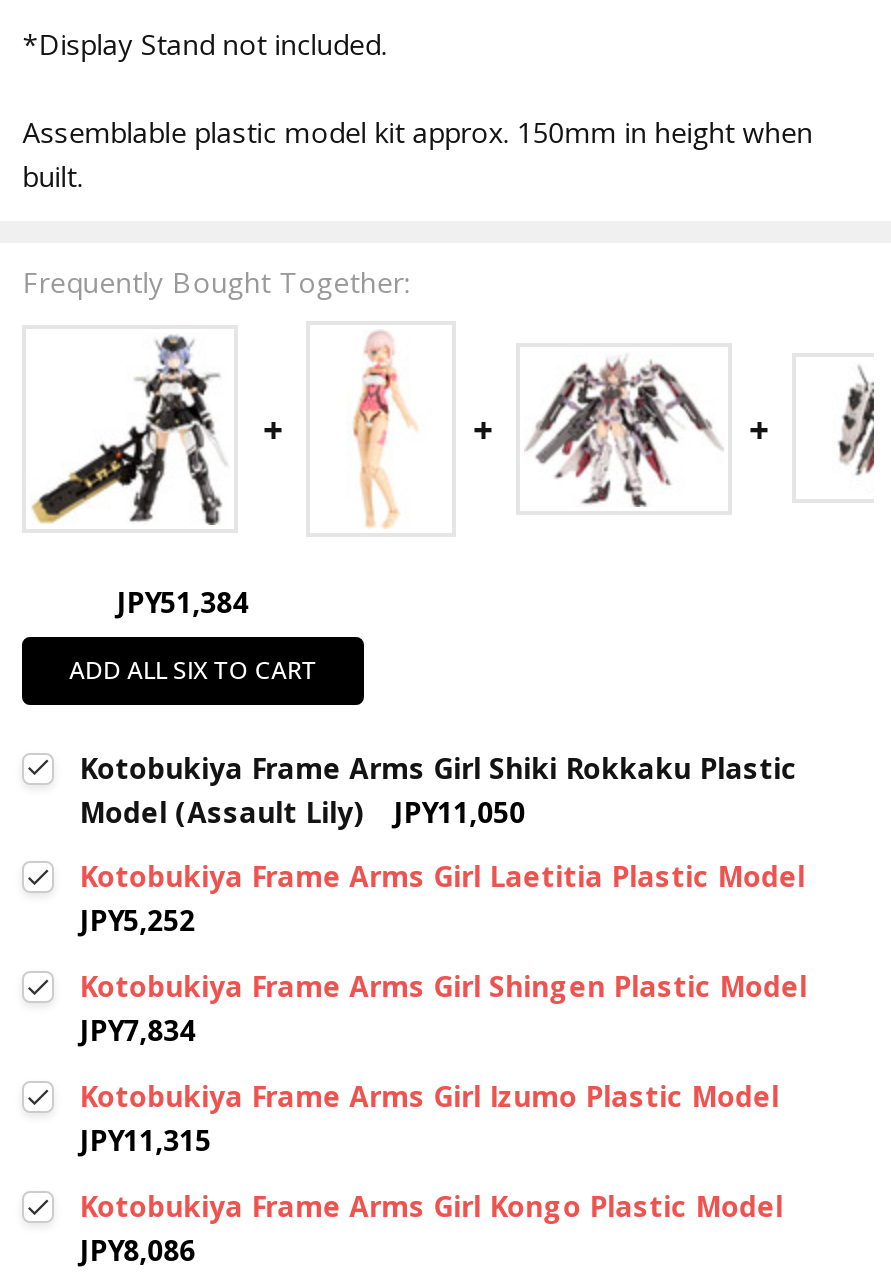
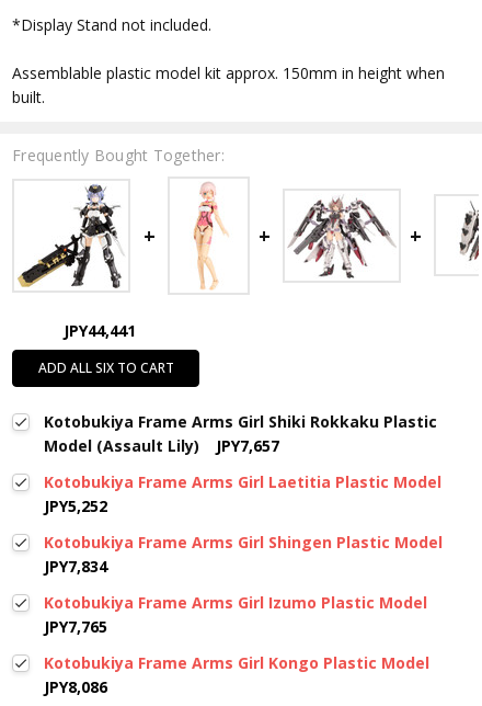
- JPY51,384
+ JPY44,441

- Model (Assault Lily) JPY11,050
+ Model (Assault Lily) JPY7,657

- JPY11,315
+ JPY7,765
